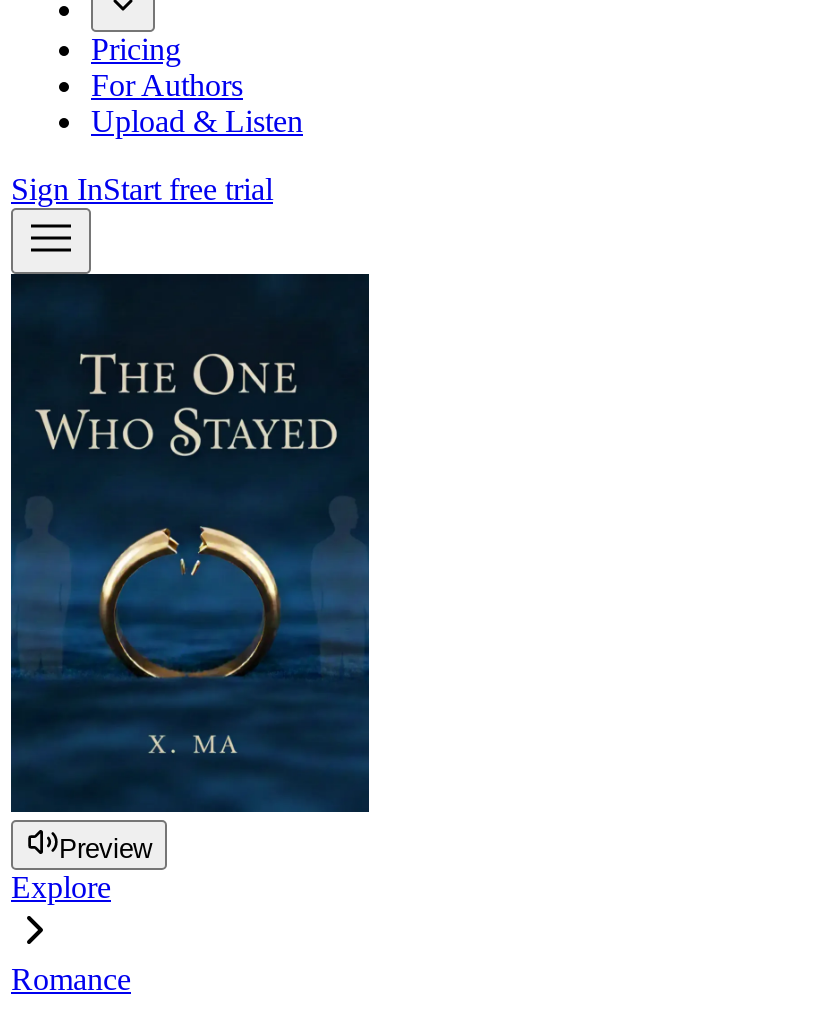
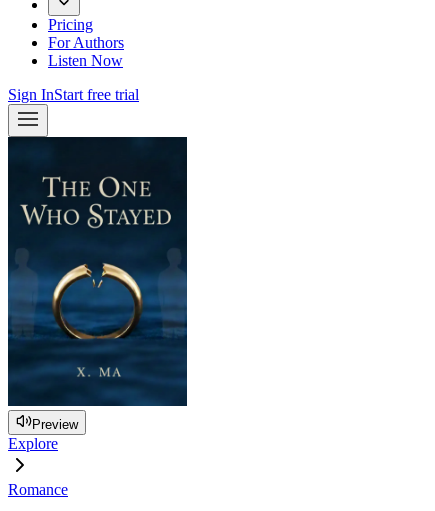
- Upload & Listen
+ Listen Now
